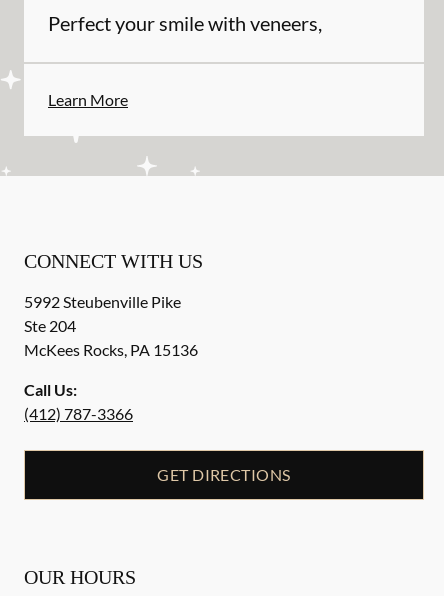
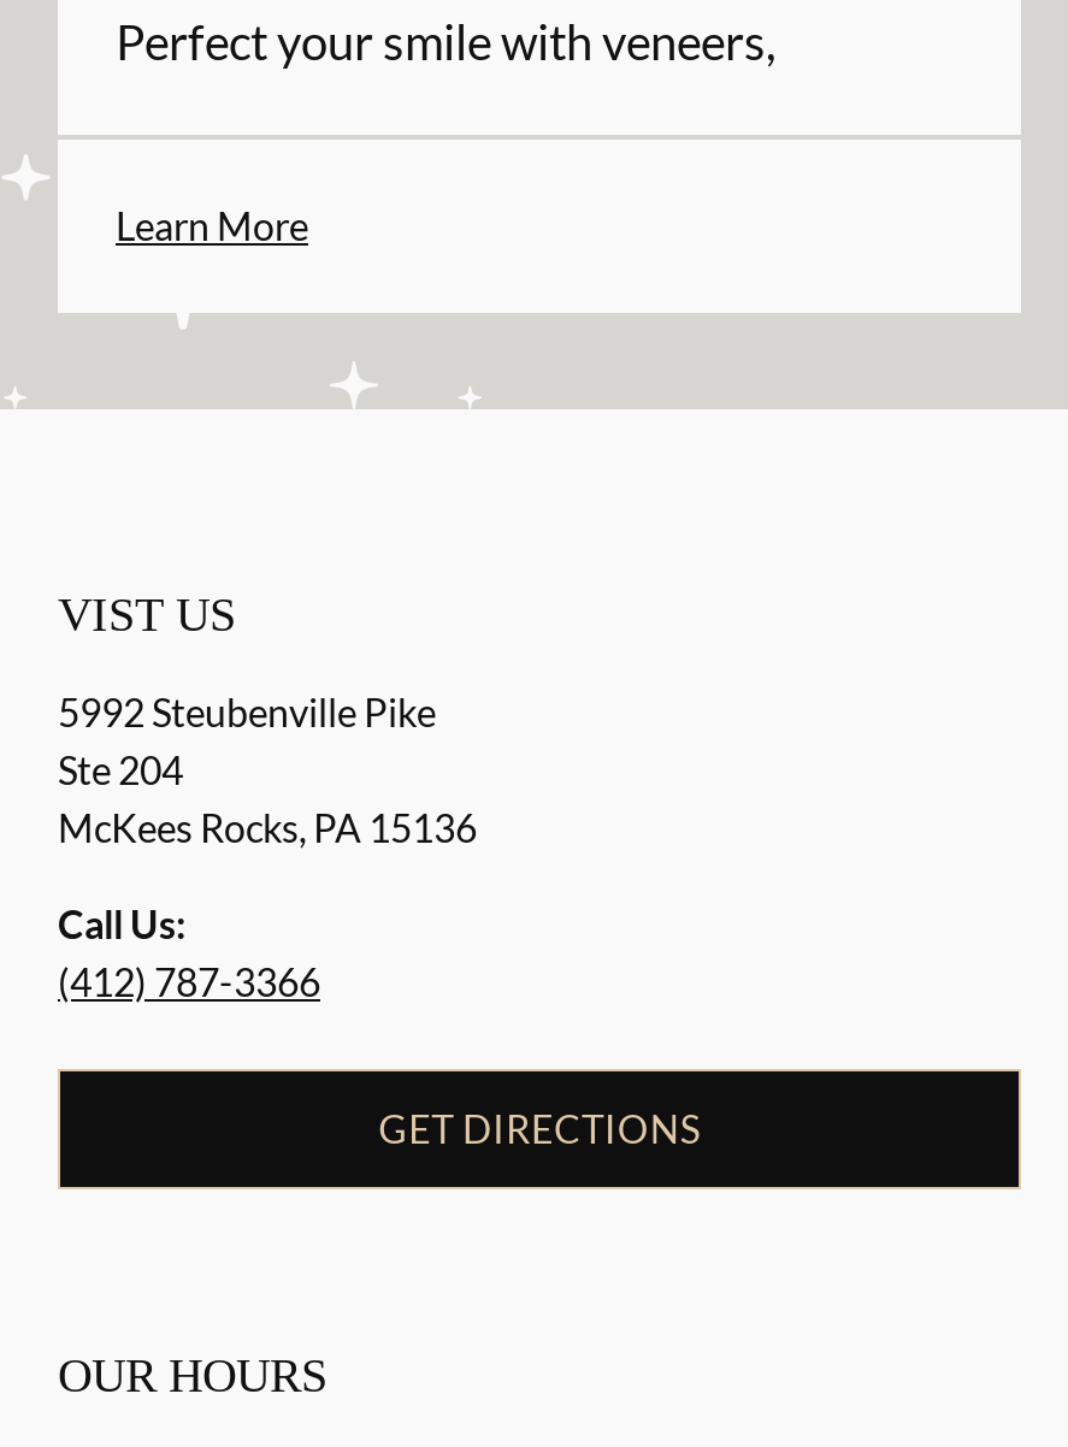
- CONNECT WITH US
+ VIST US
